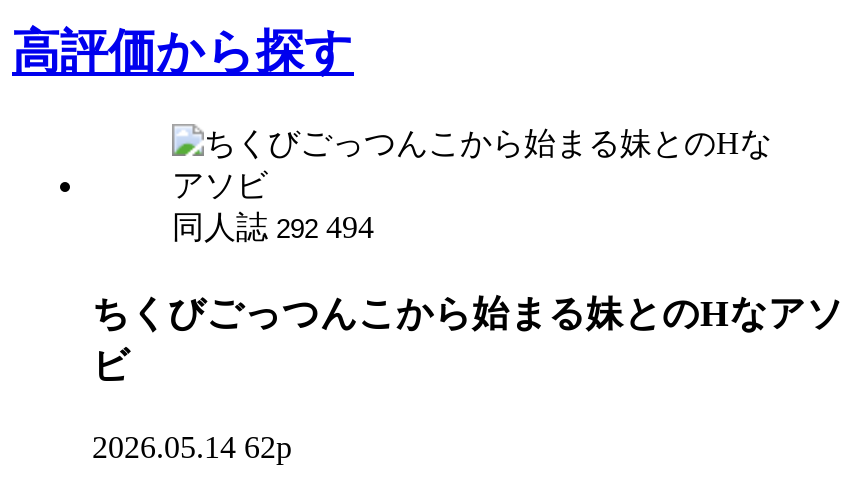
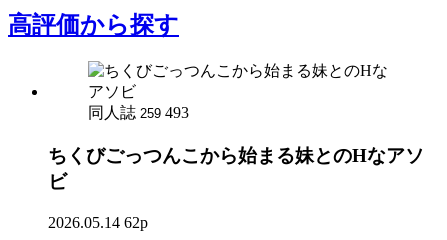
- 同人誌 292 494
+ 同人誌 259 493
